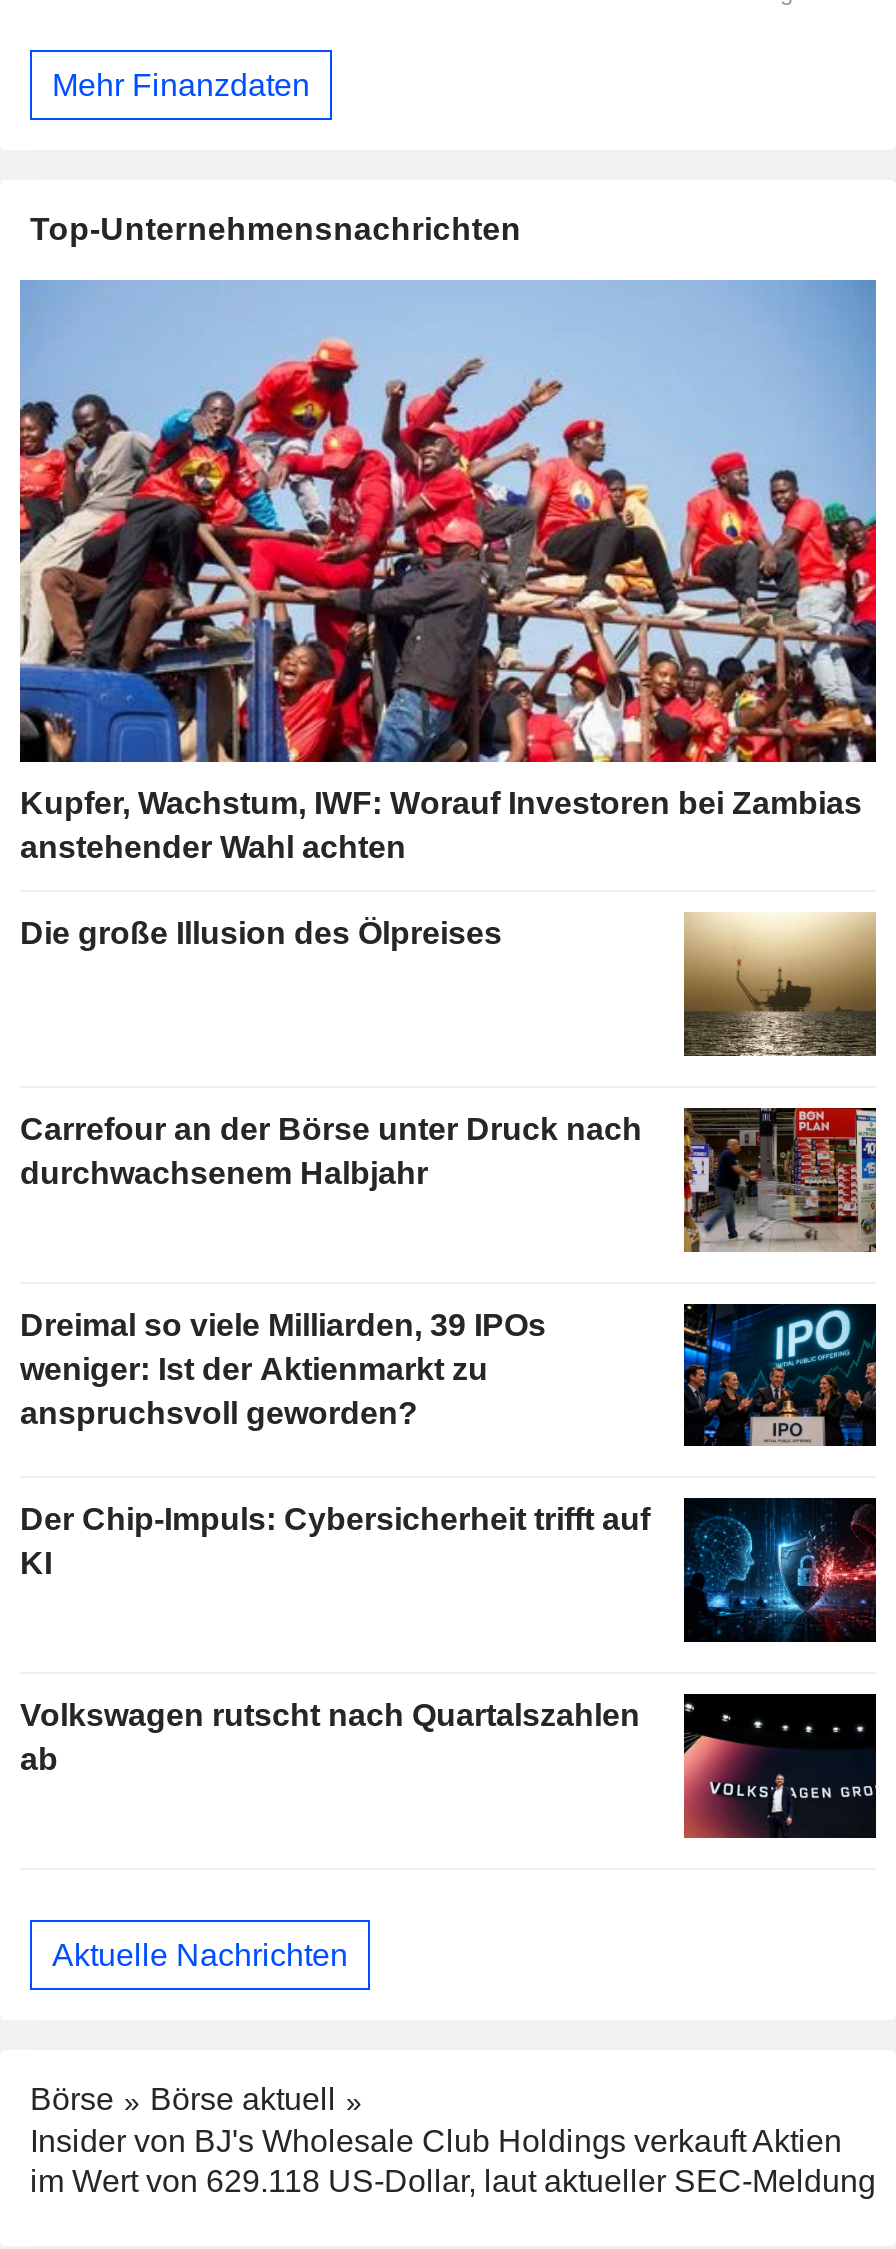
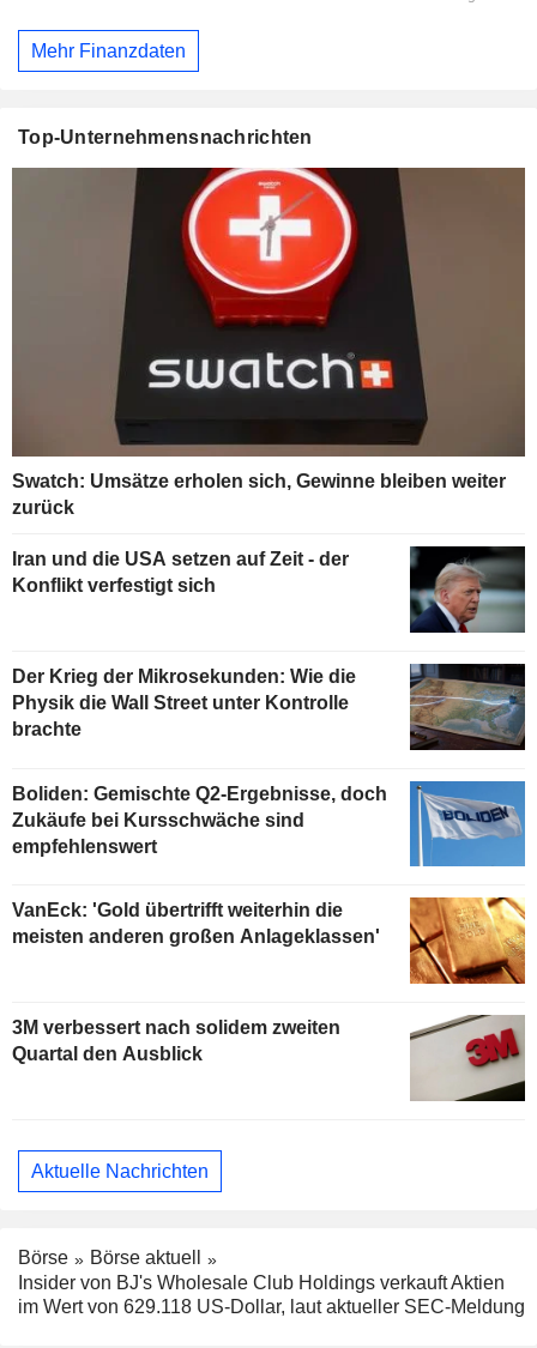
- [image]
- Kupfer, Wachstum, IWF: Worauf Investoren bei Zambias
- anstehender Wahl achten
+ [image]
+ Swatch: Umsätze erholen sich, Gewinne bleiben weiter
+ zurück

- Die große Illusion des Ölpreises
+ Iran und die USA setzen auf Zeit - der
+ Konflikt verfestigt sich

- [image]
+ [image]

- Carrefour an der Börse unter Druck nach
- durchwachsenem Halbjahr
+ Der Krieg der Mikrosekunden: Wie die
+ Physik die Wall Street unter Kontrolle
+ brachte

- [image]
+ [image]

- Dreimal so viele Milliarden, 39 IPOs
- weniger: Ist der Aktienmarkt zu
- anspruchsvoll geworden?
+ Boliden: Gemischte Q2-Ergebnisse, doch
+ Zukäufe bei Kursschwäche sind
+ empfehlenswert

- [image]
+ [image]

- [image]
- Der Chip-Impuls: Cybersicherheit trifft auf
- KI
+ [image]
+ VanEck: 'Gold übertrifft weiterhin die
+ meisten anderen großen Anlageklassen'

- Volkswagen rutscht nach Quartalszahlen
- ab
+ 3M verbessert nach solidem zweiten
+ Quartal den Ausblick

- [image]
+ [image]
